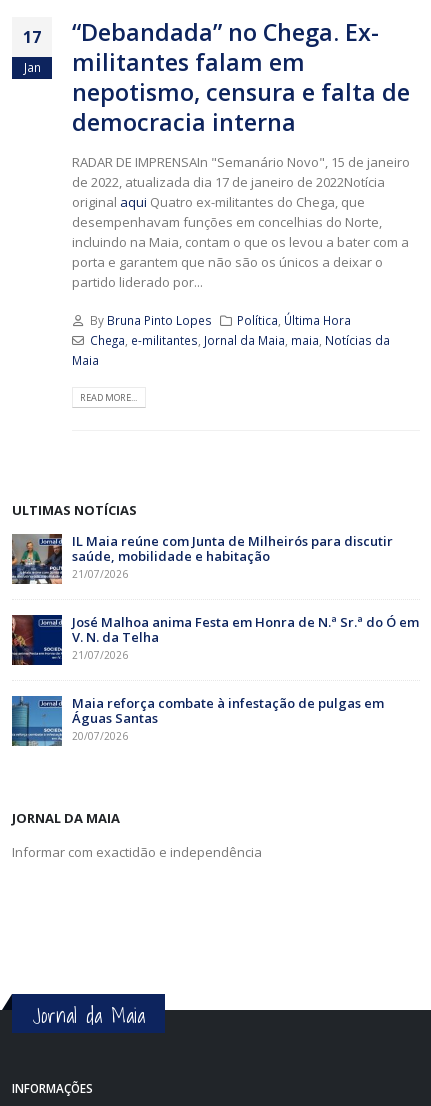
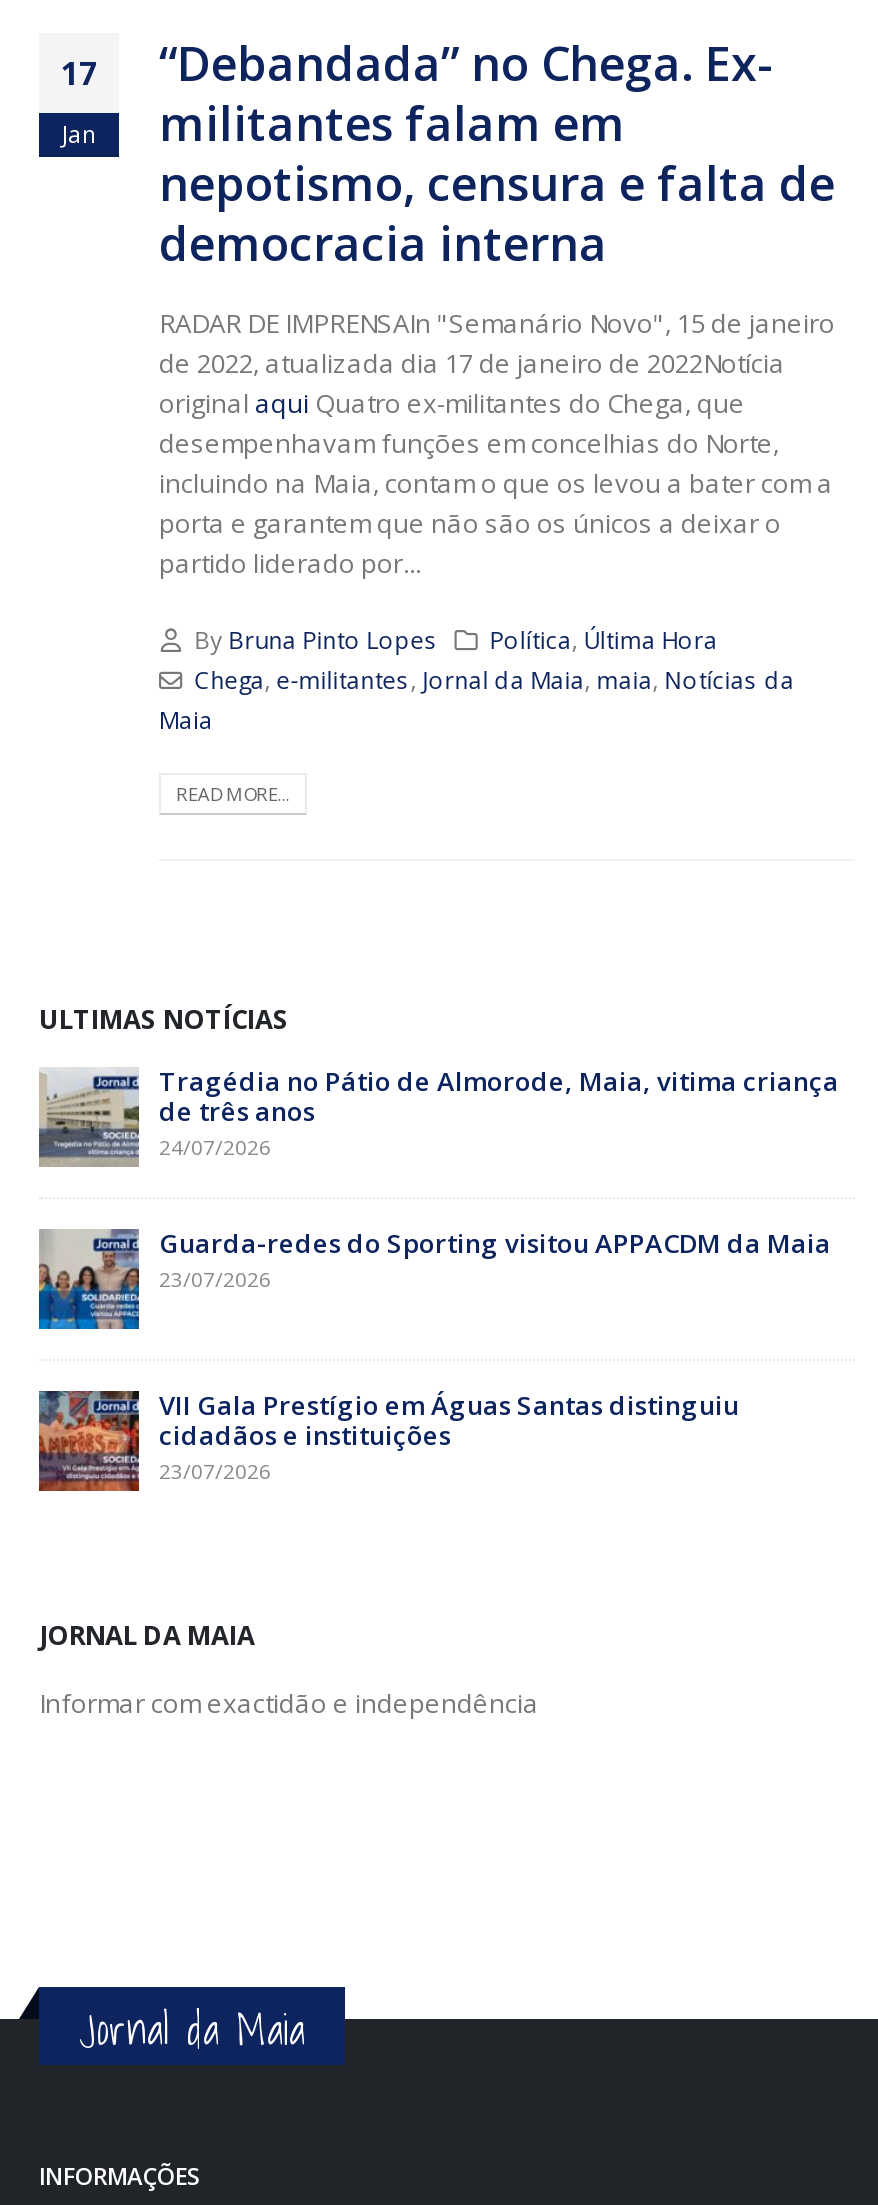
- [image]
- IL Maia reúne com Junta de Milheirós para discutir
- saúde, mobilidade e habitação
- 21/07/2026
+ [image]
+ Tragédia no Pátio de Almorode, Maia, vitima criança
+ de três anos
+ 24/07/2026

- [image]
- José Malhoa anima Festa em Honra de N.ª Sr.ª do Ó em
- V. N. da Telha
- 21/07/2026
+ [image]
+ Guarda-redes do Sporting visitou APPACDM da Maia
+ 23/07/2026

- [image]
- Maia reforça combate à infestação de pulgas em
- Águas Santas
- 20/07/2026
+ [image]
+ VII Gala Prestígio em Águas Santas distinguiu
+ cidadãos e instituições
+ 23/07/2026
